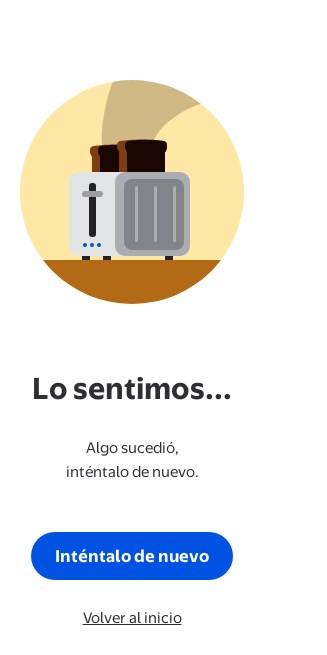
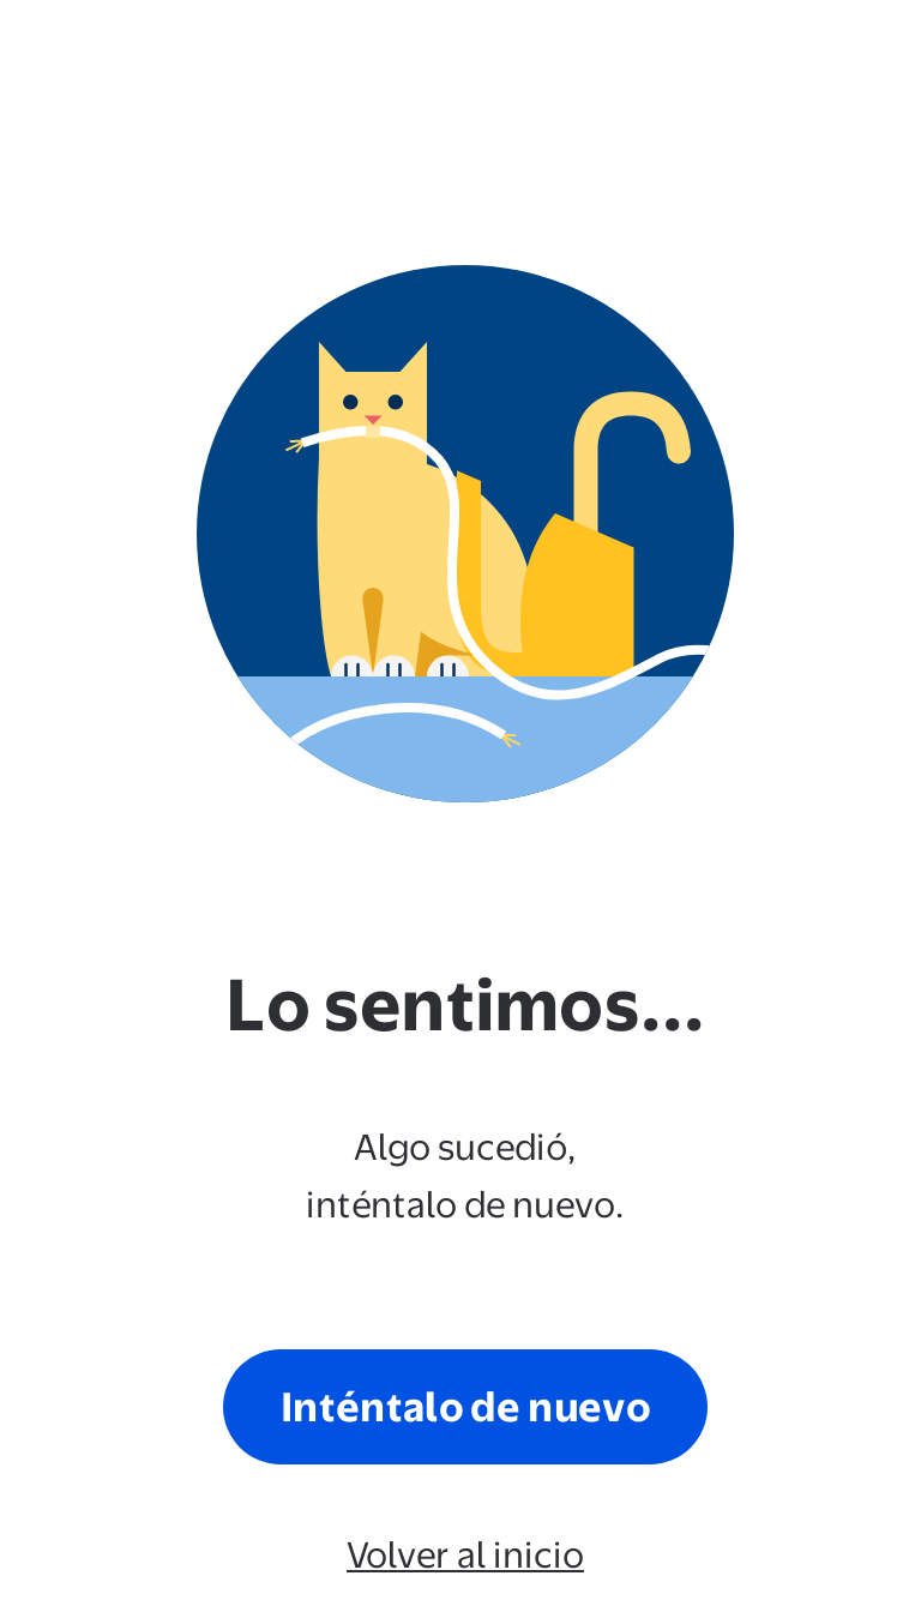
- [image]
+ [image]
